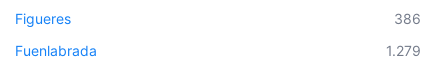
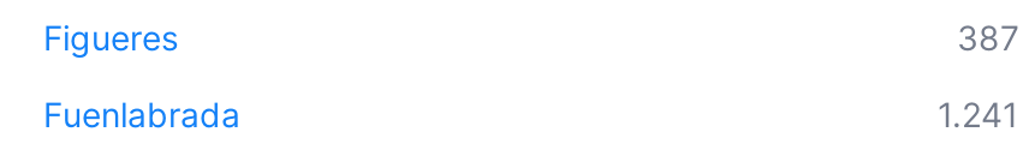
- 386
+ 387

- 1.279
+ 1.241
